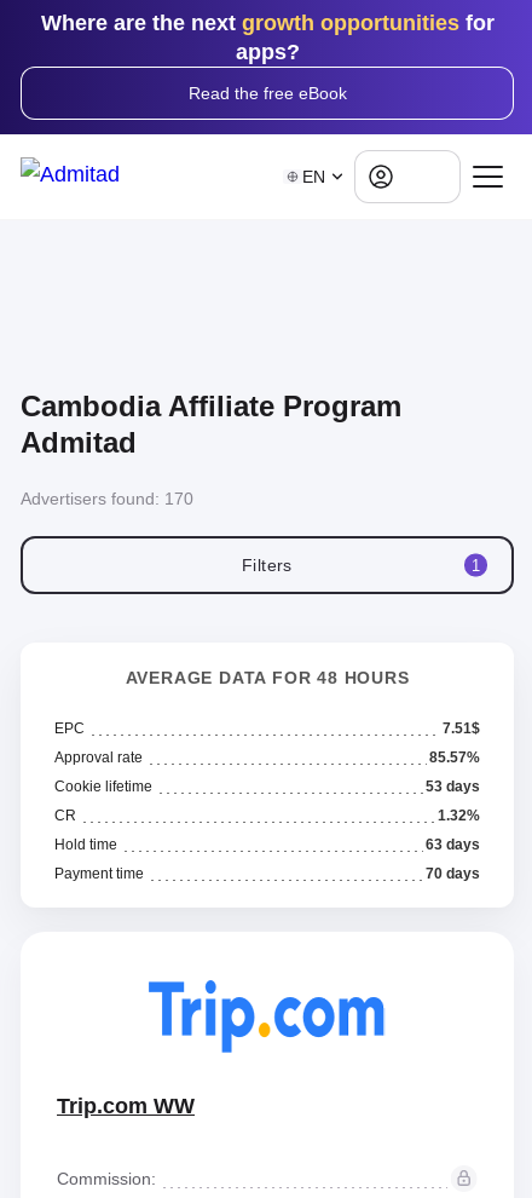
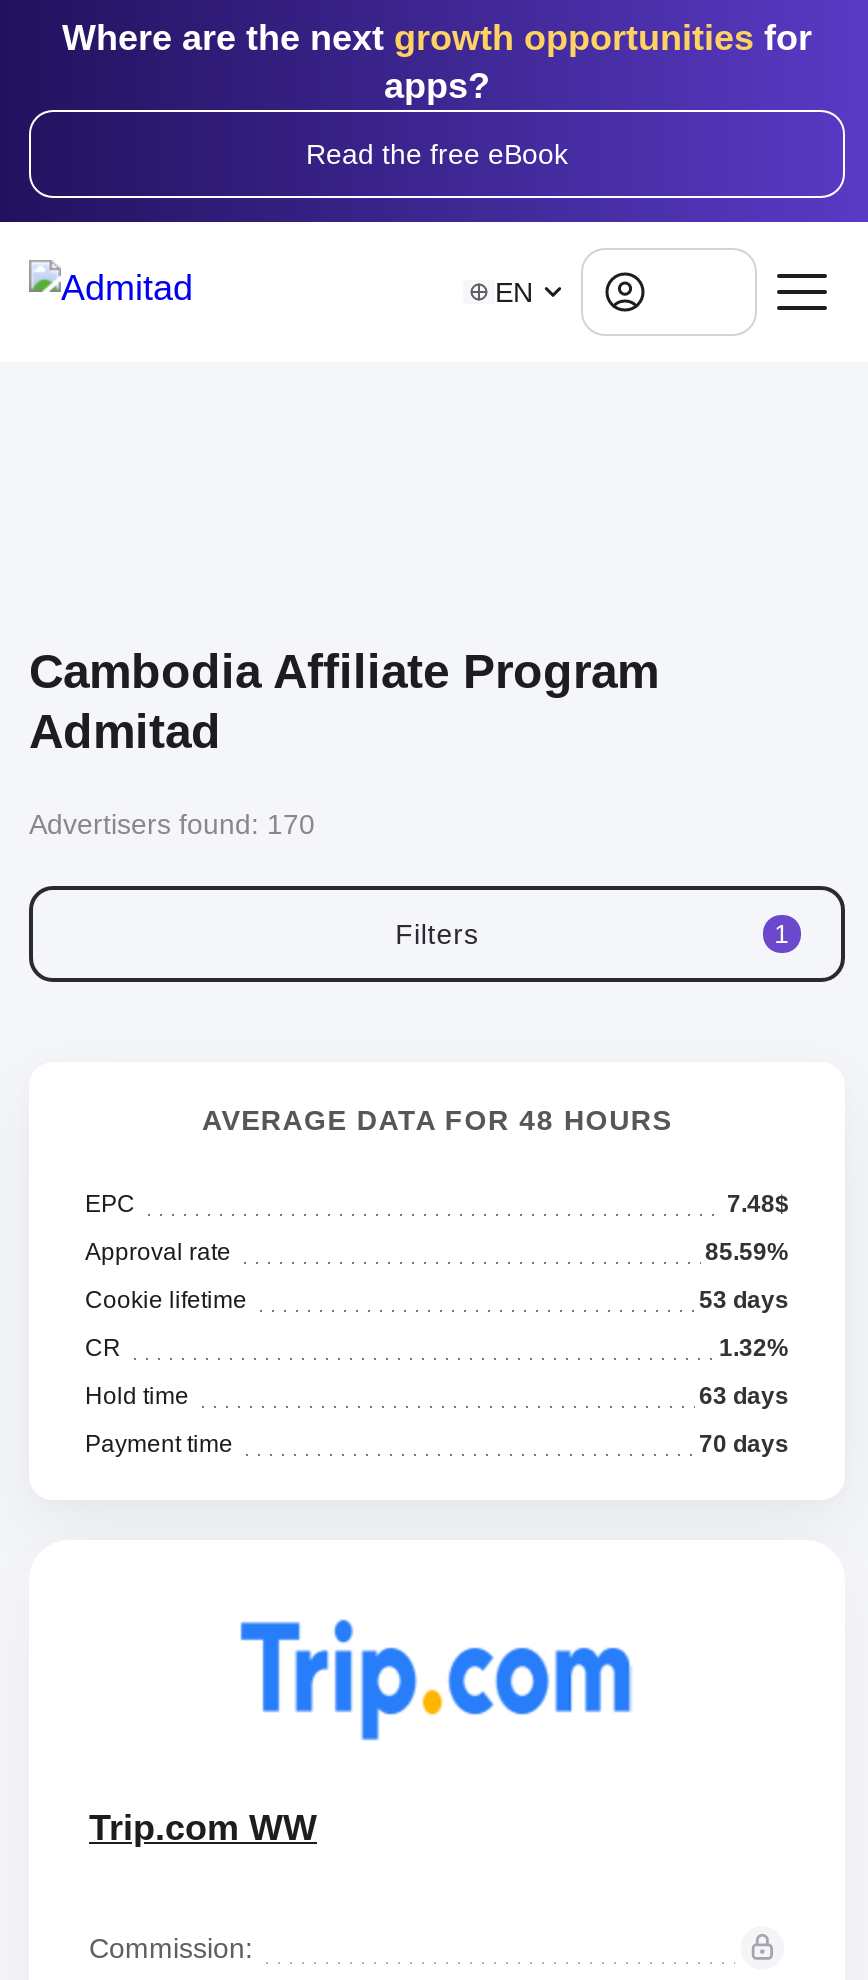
- 7.51$
+ 7.48$

- 85.57%
+ 85.59%
